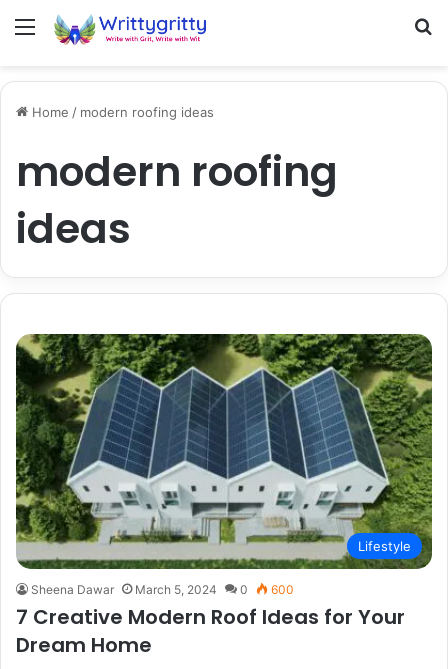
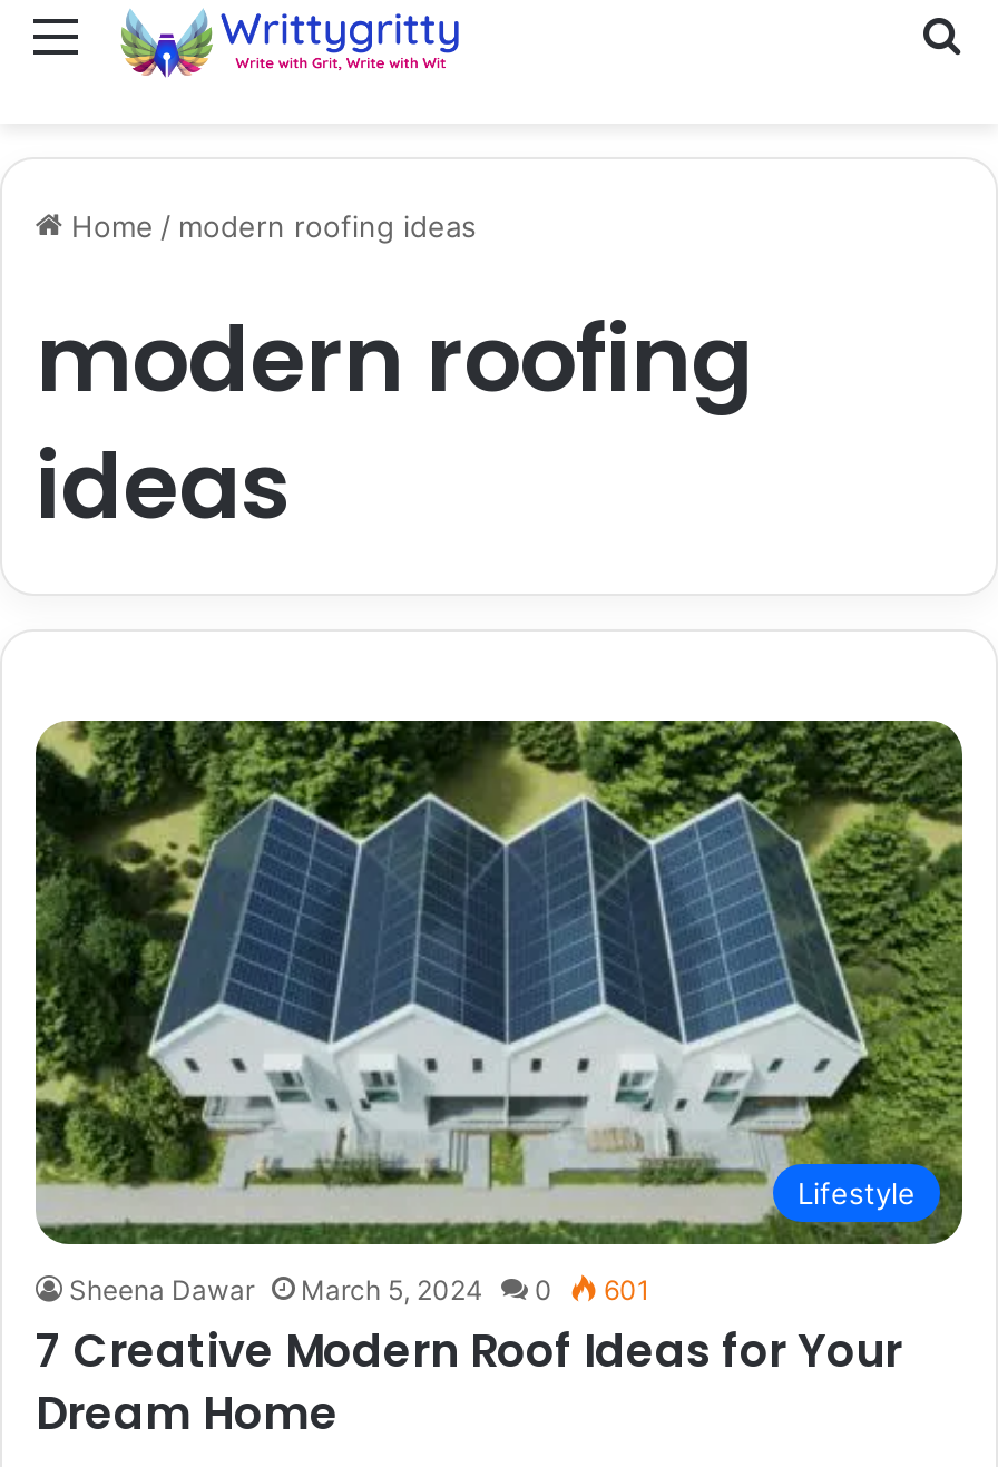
- Sheena Dawar March 5, 2024 0 600
+ Sheena Dawar March 5, 2024 0 601
